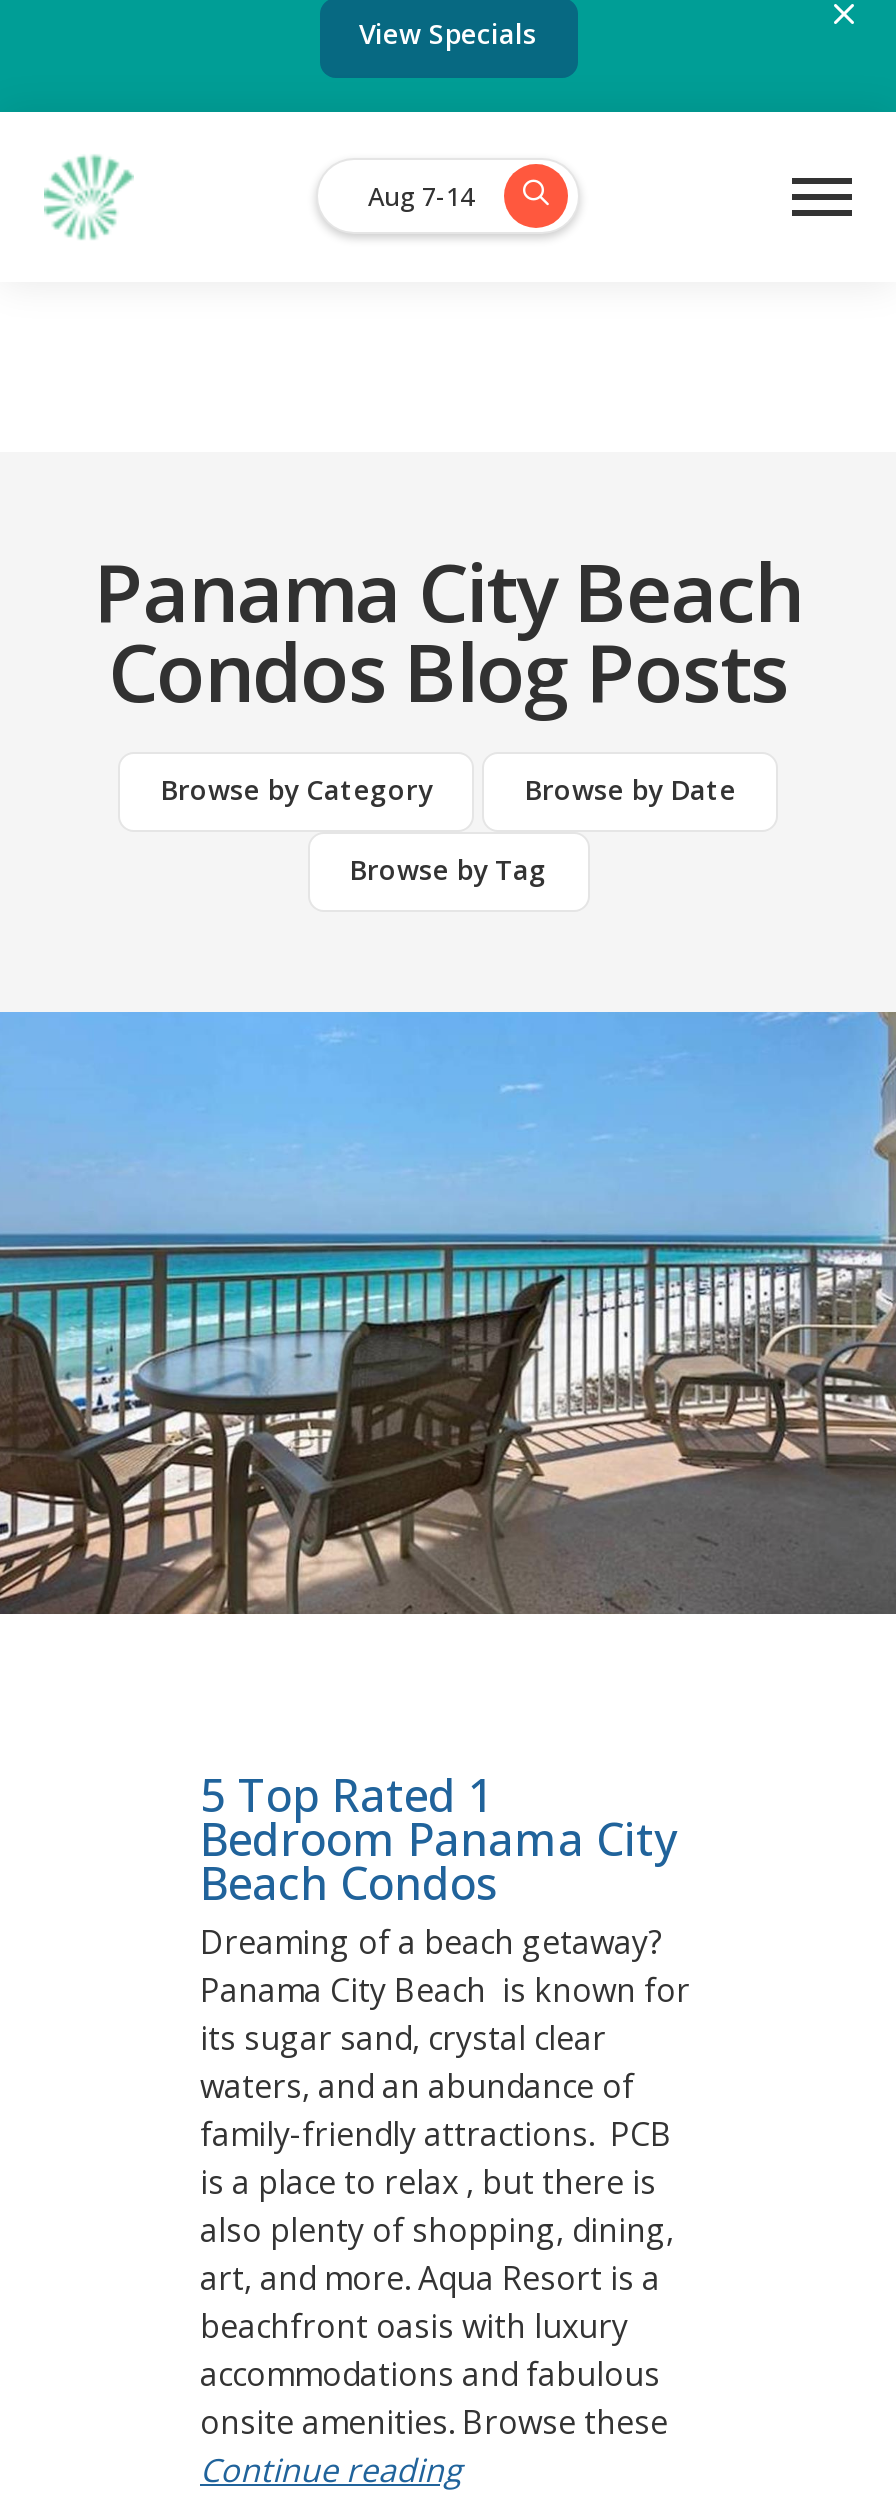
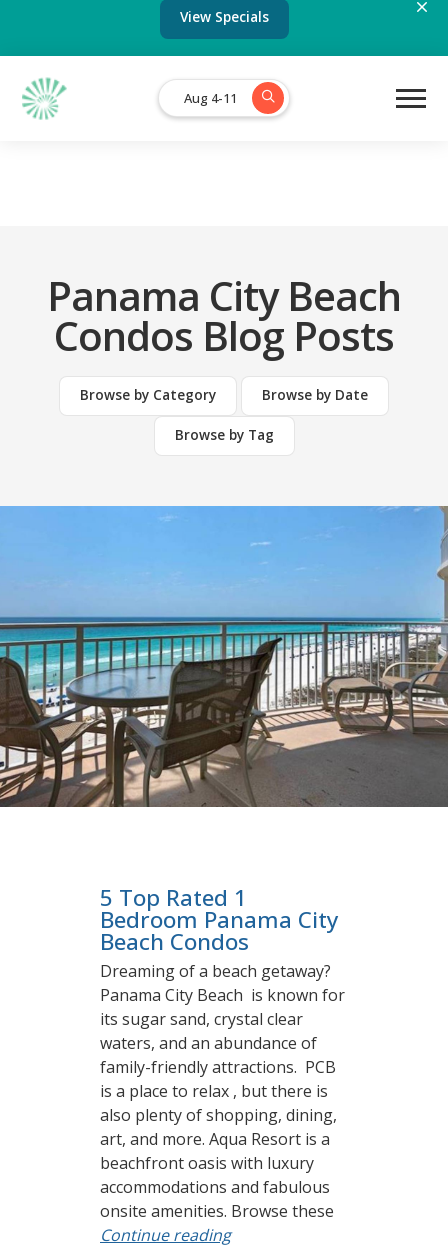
- Aug 7-14
+ Aug 4-11
